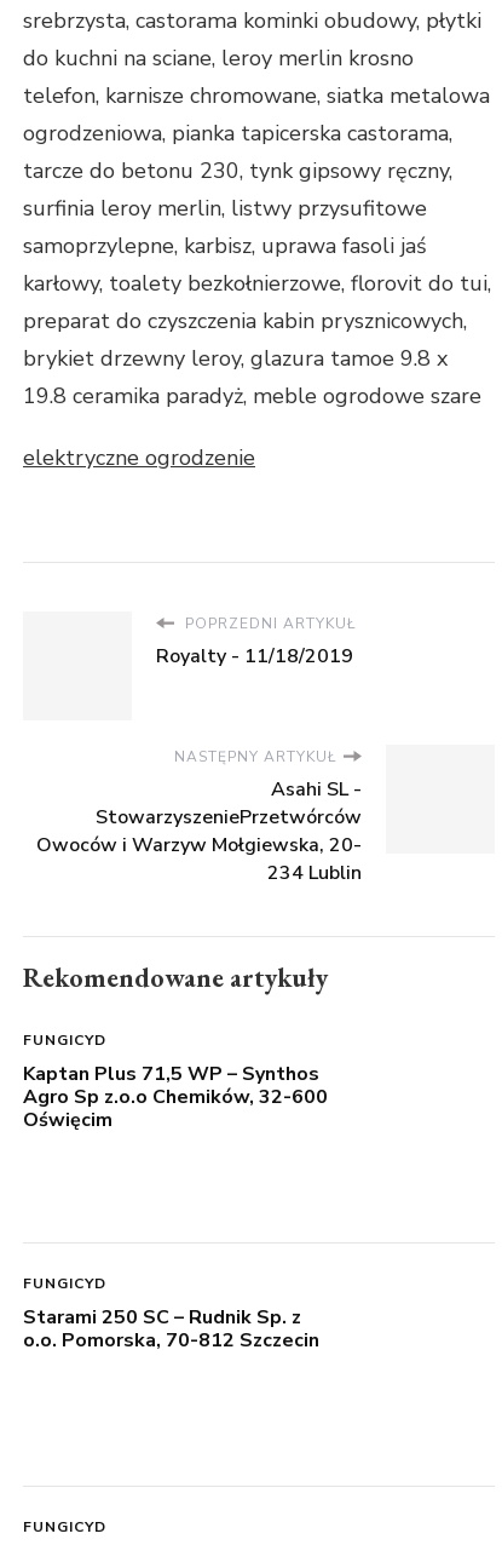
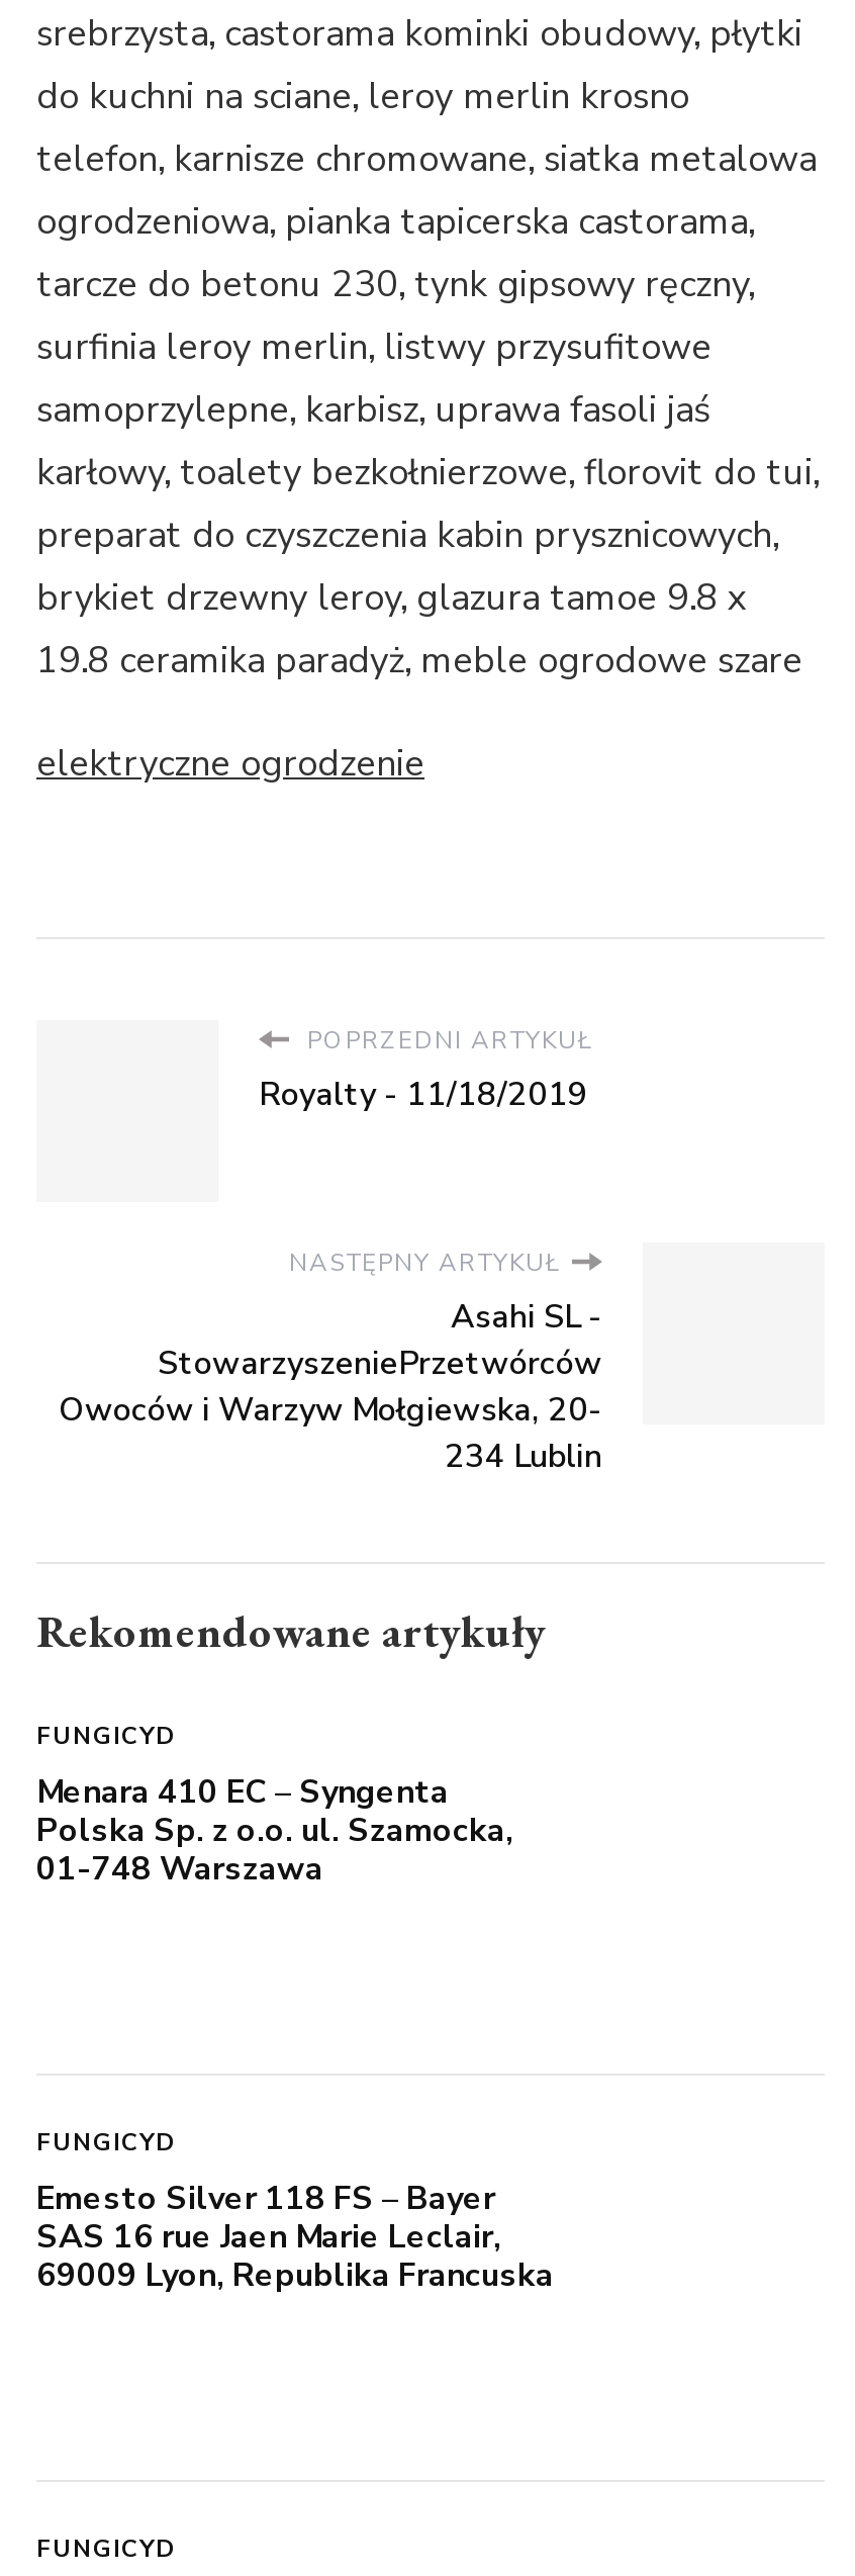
- Kaptan Plus 71,5 WP – Synthos
- Agro Sp z.o.o Chemików, 32-600
- Oświęcim
+ Menara 410 EC – Syngenta
+ Polska Sp. z o.o. ul. Szamocka,
+ 01-748 Warszawa

- Starami 250 SC – Rudnik Sp. z
- o.o. Pomorska, 70-812 Szczecin
+ Emesto Silver 118 FS – Bayer
+ SAS 16 rue Jaen Marie Leclair,
+ 69009 Lyon, Republika Francuska
